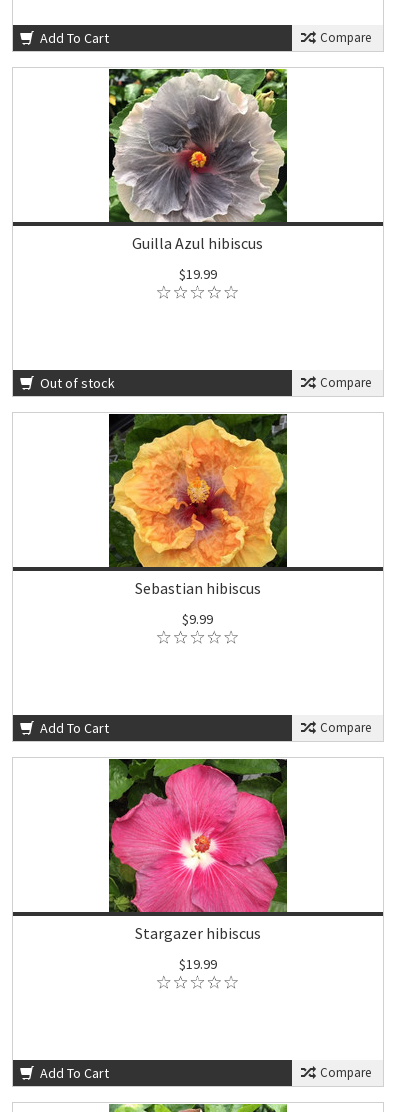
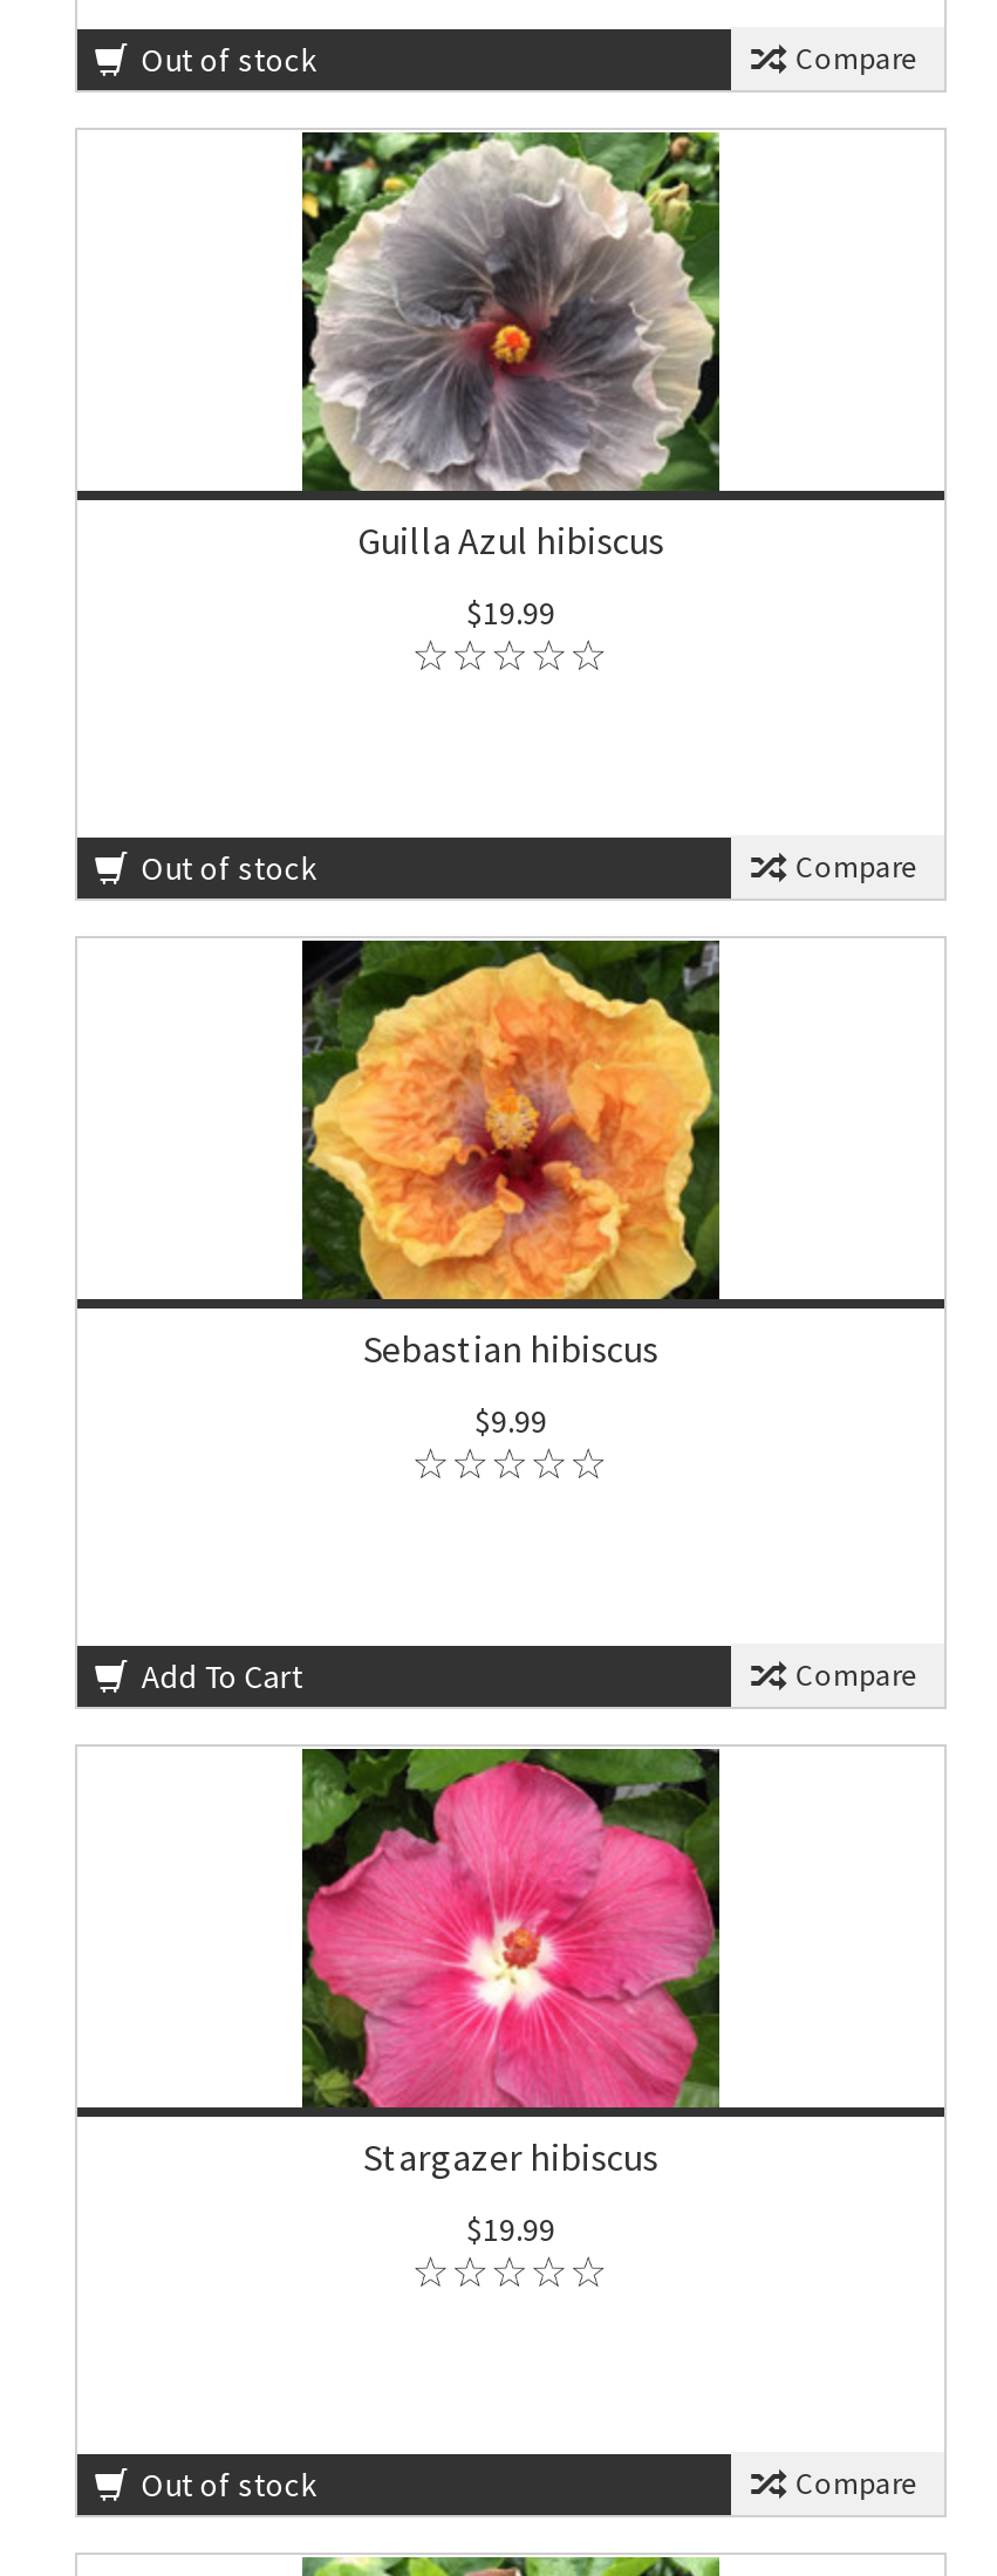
- Add To Cart
+ Out of stock

- Add To Cart
+ Out of stock
